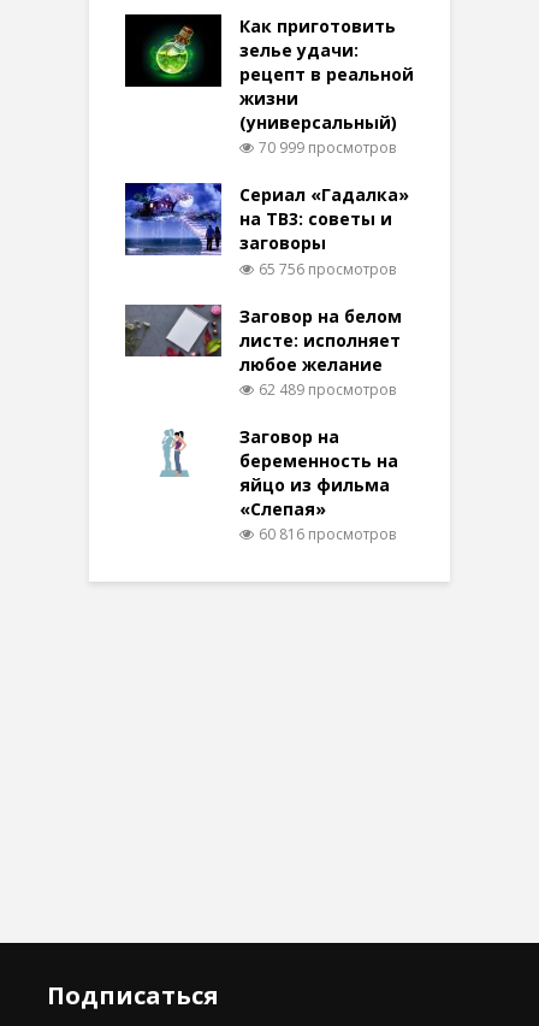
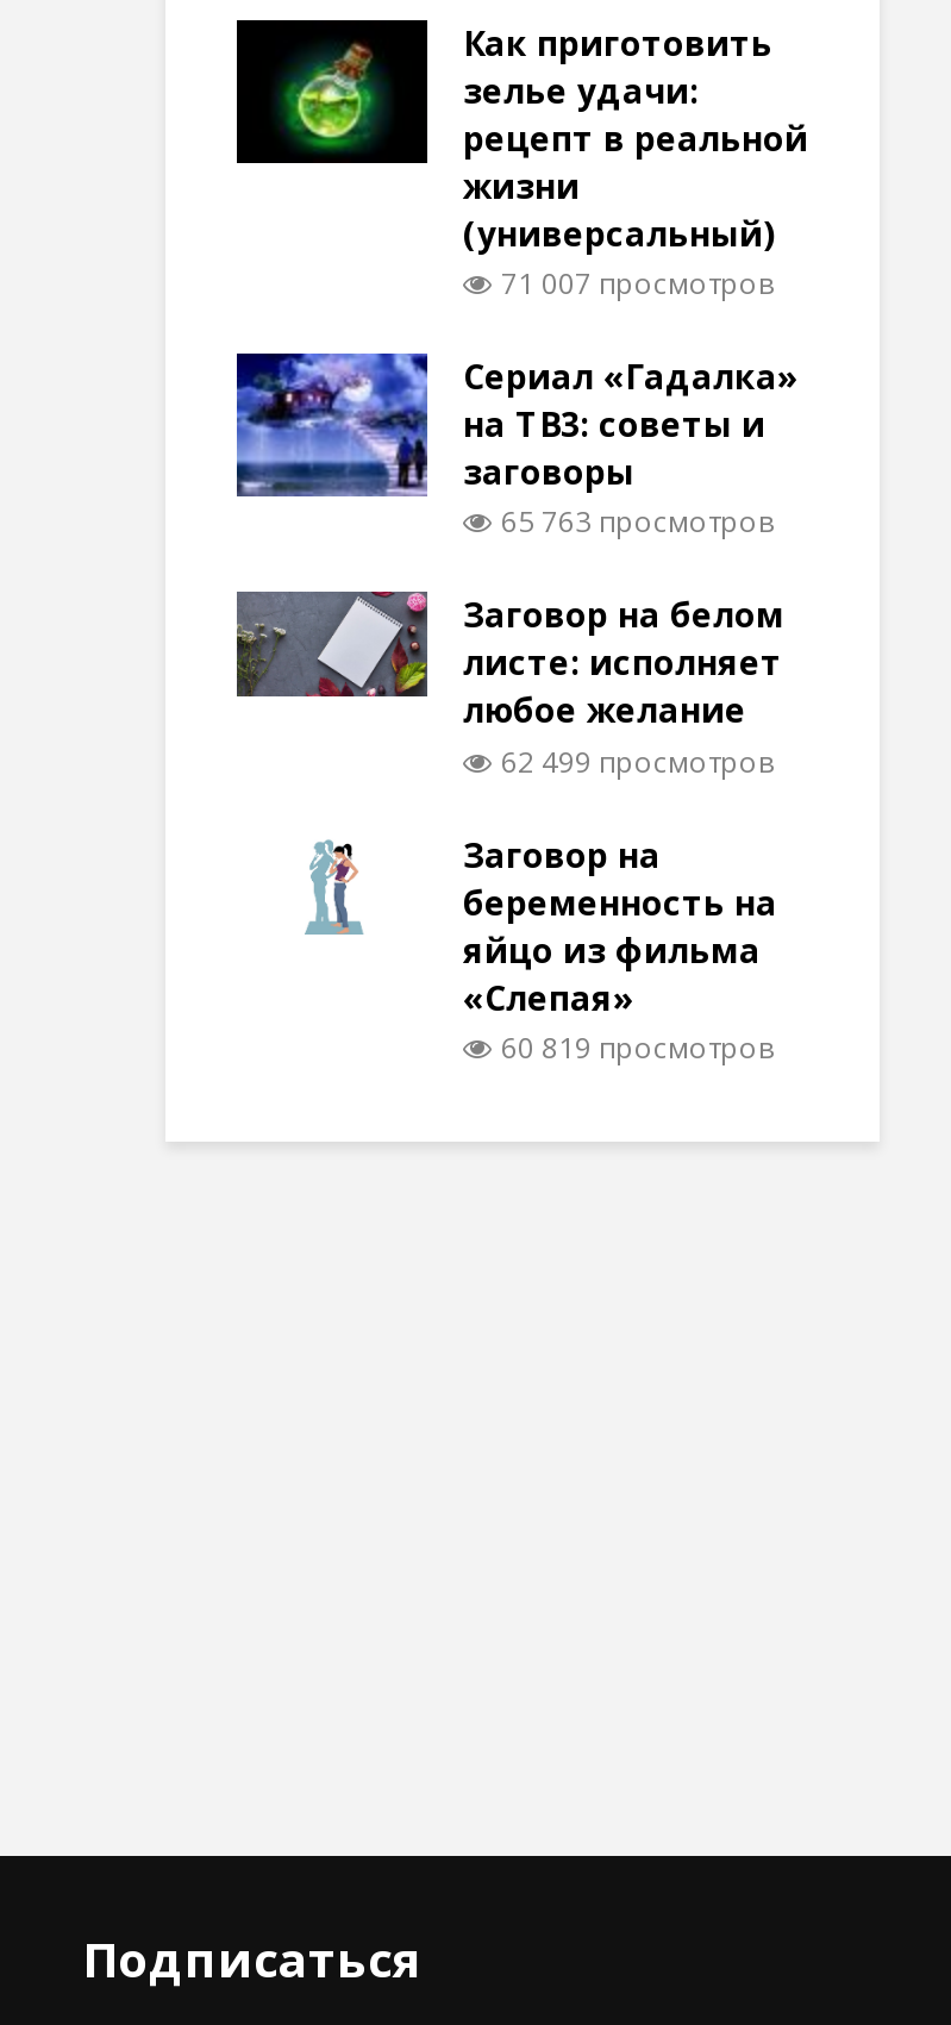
- 70 999 просмотров
+ 71 007 просмотров

- 65 756 просмотров
+ 65 763 просмотров

- 62 489 просмотров
+ 62 499 просмотров

- 60 816 просмотров
+ 60 819 просмотров
